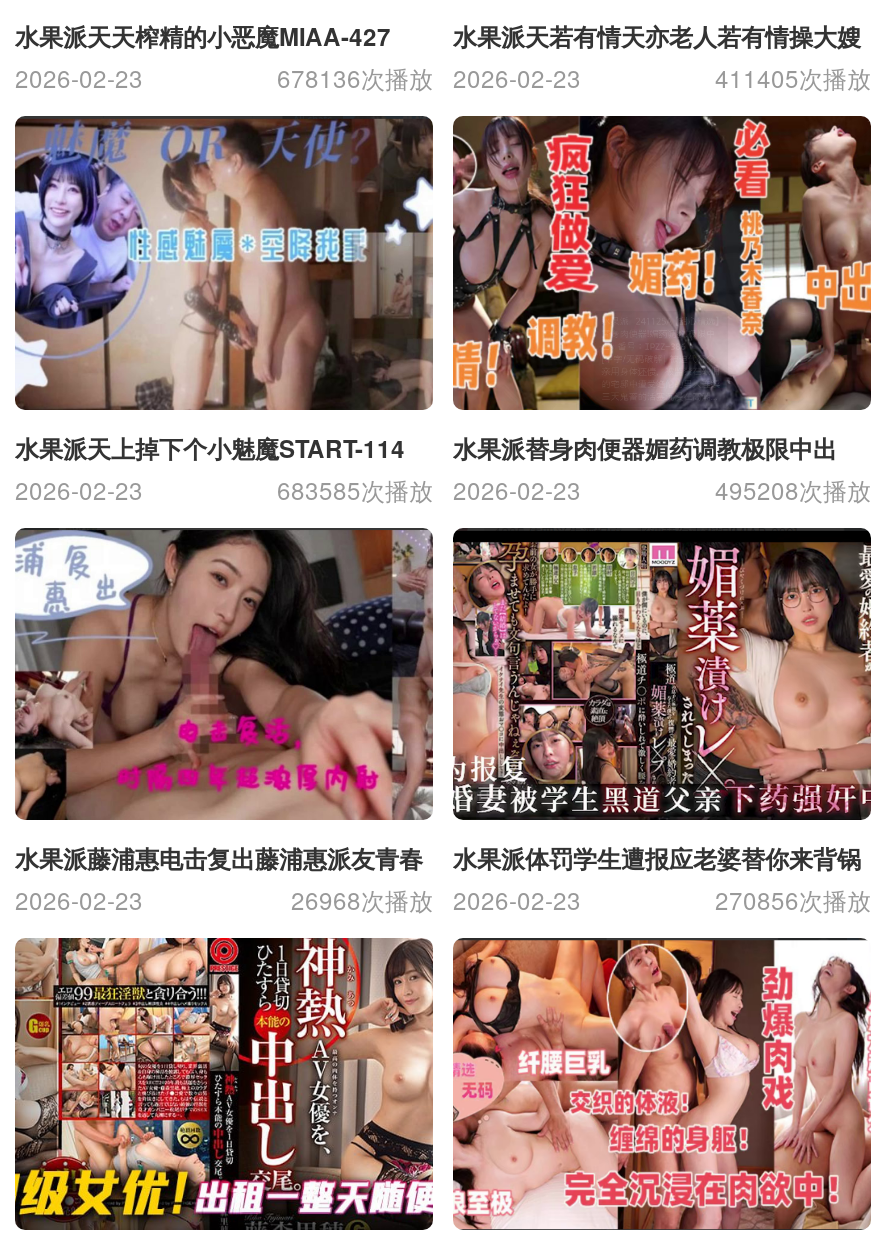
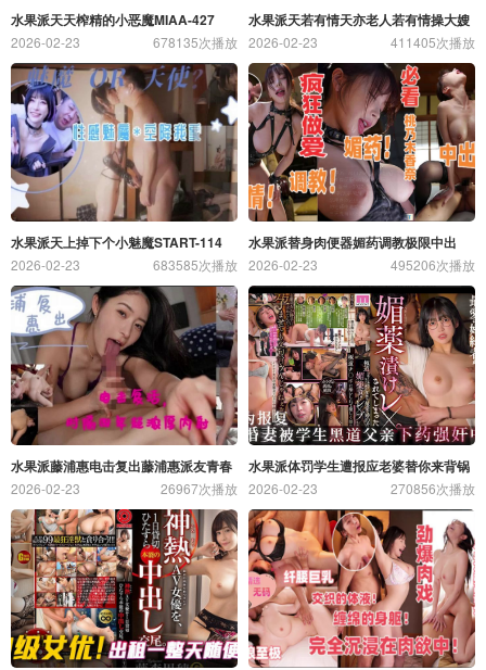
- 678136次播放
+ 678135次播放

- 495208次播放
+ 495206次播放

- 26968次播放
+ 26967次播放
